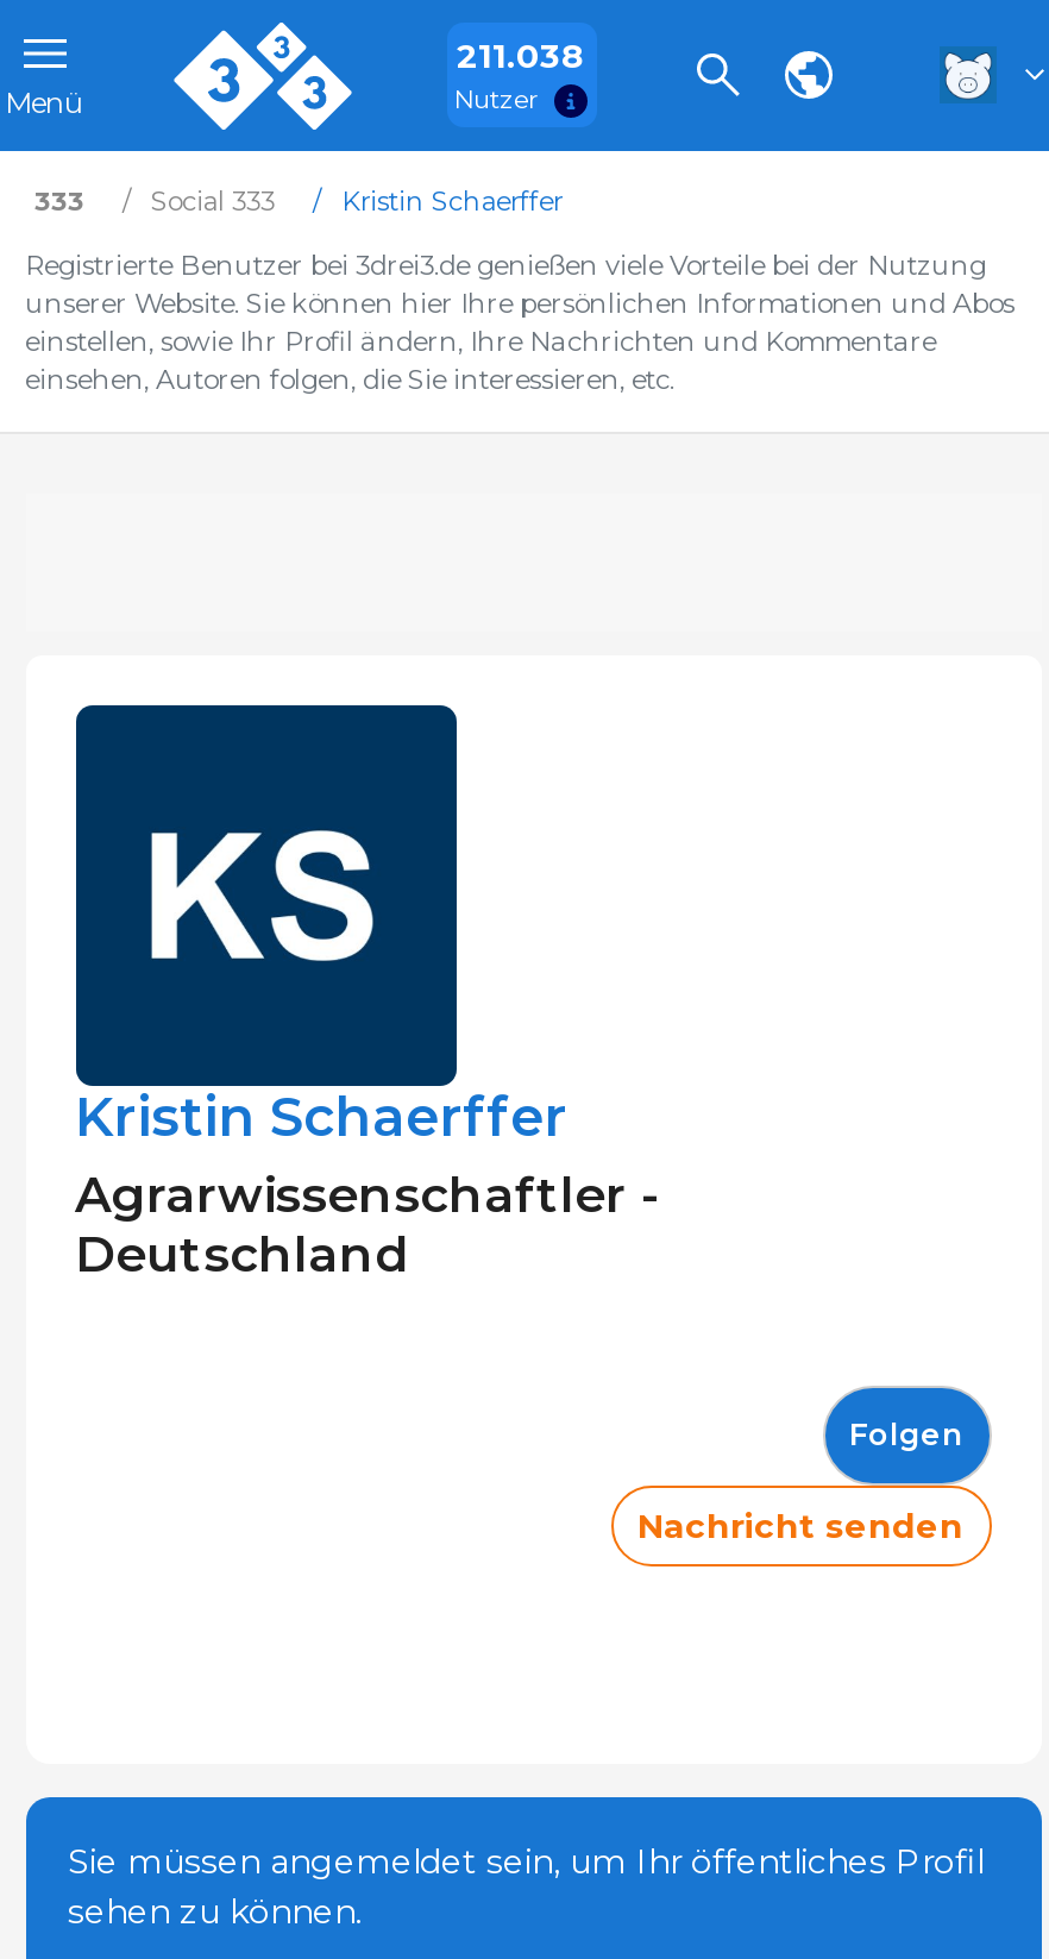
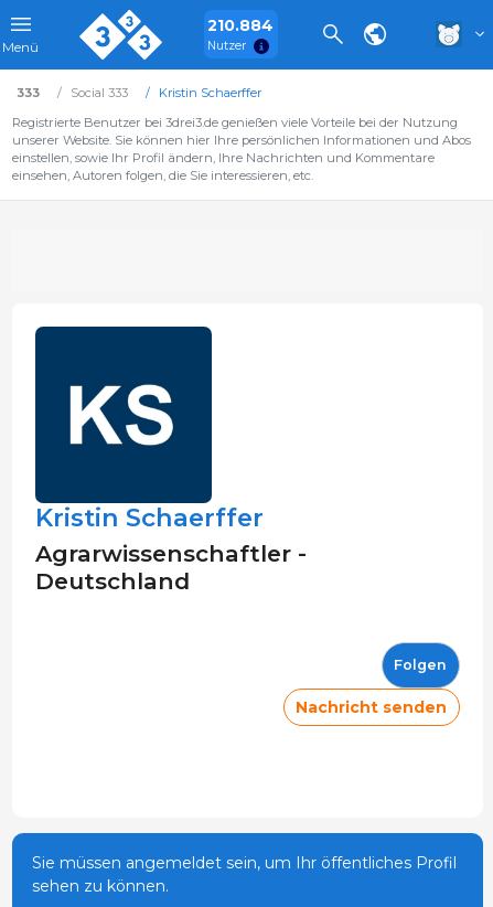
- 211.038
+ 210.884
